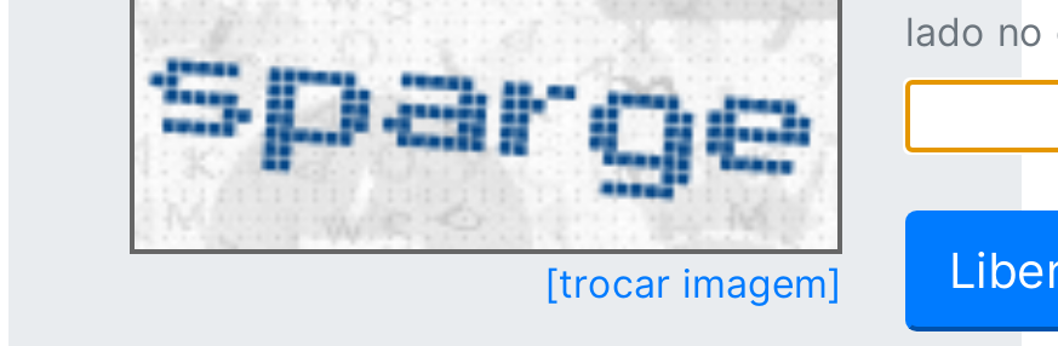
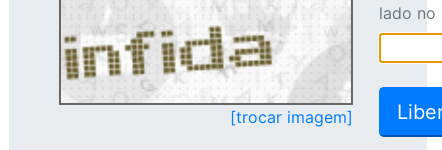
- [image]
+ [image]
